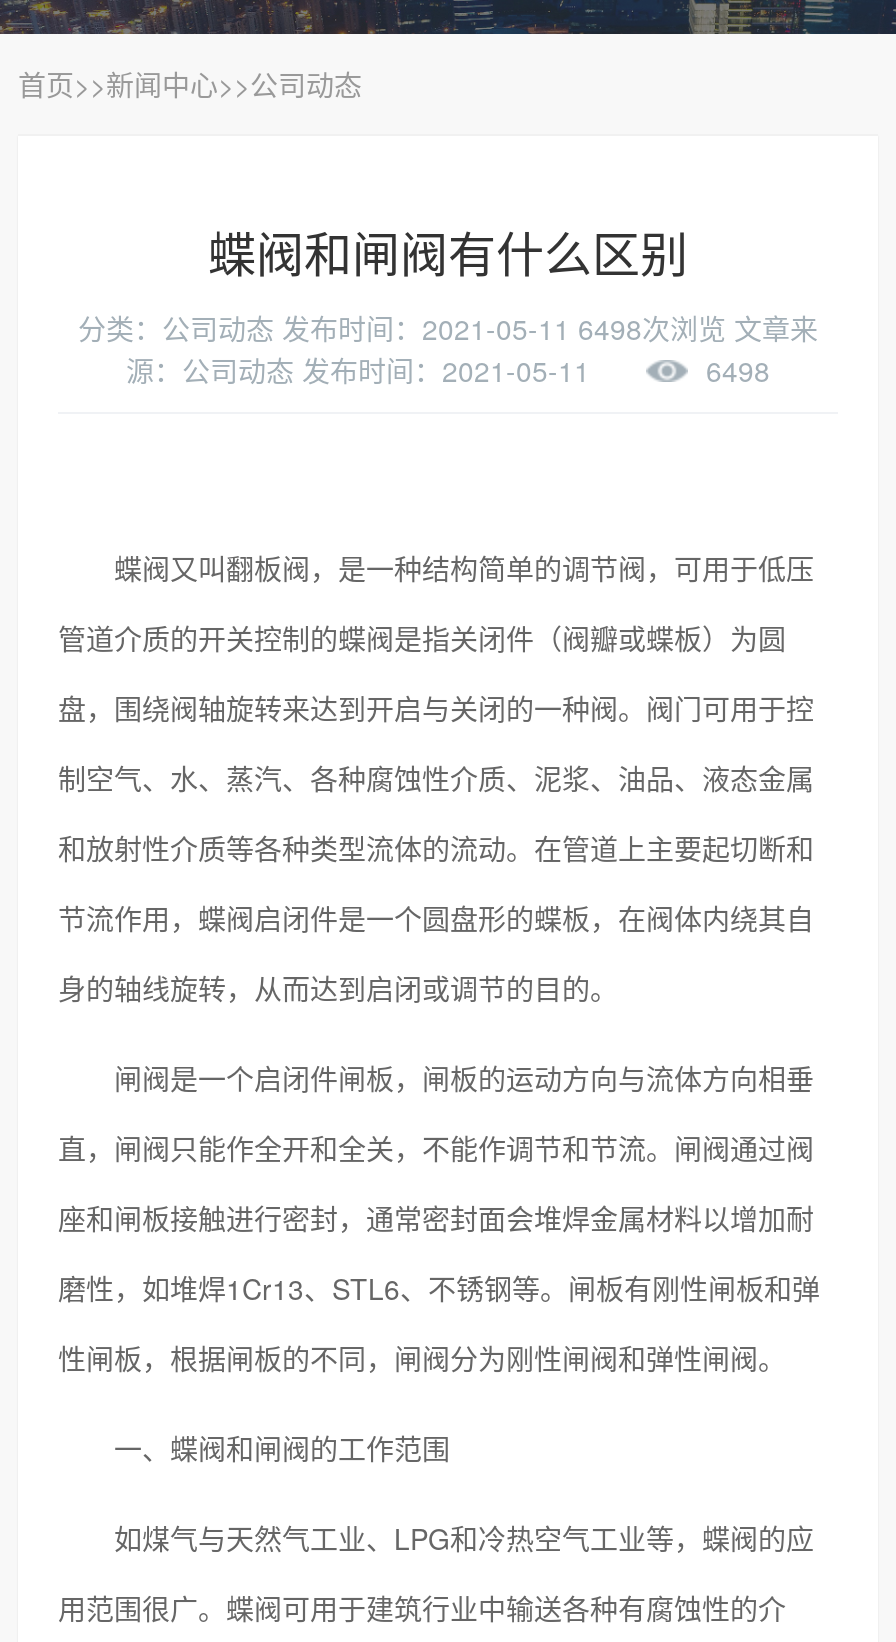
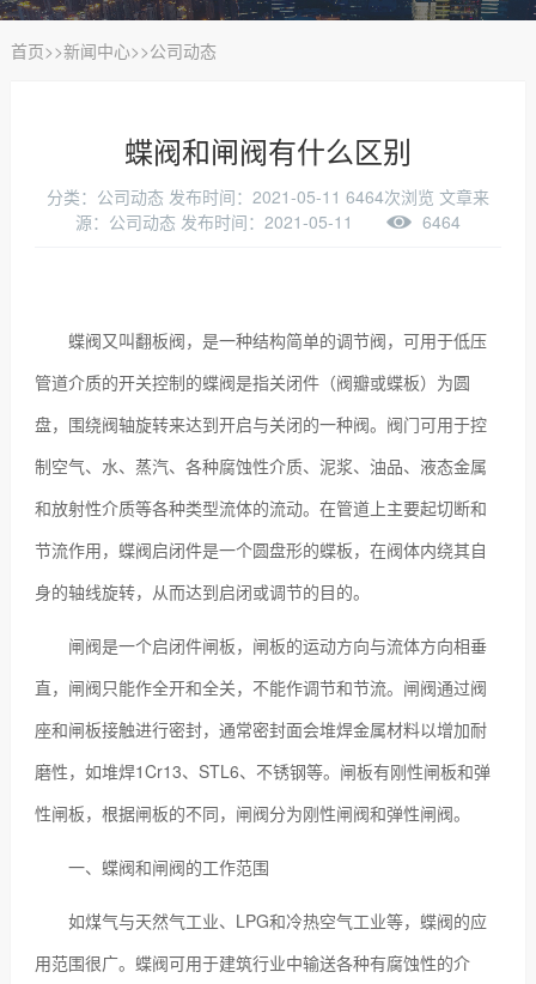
- 分类：公司动态 发布时间：2021-05-11 6498次浏览文章来
+ 分类：公司动态 发布时间：2021-05-11 6464次浏览文章来

- 源：公司动态 发布时间：2021-05-11 6498
+ 源：公司动态 发布时间：2021-05-11 6464
